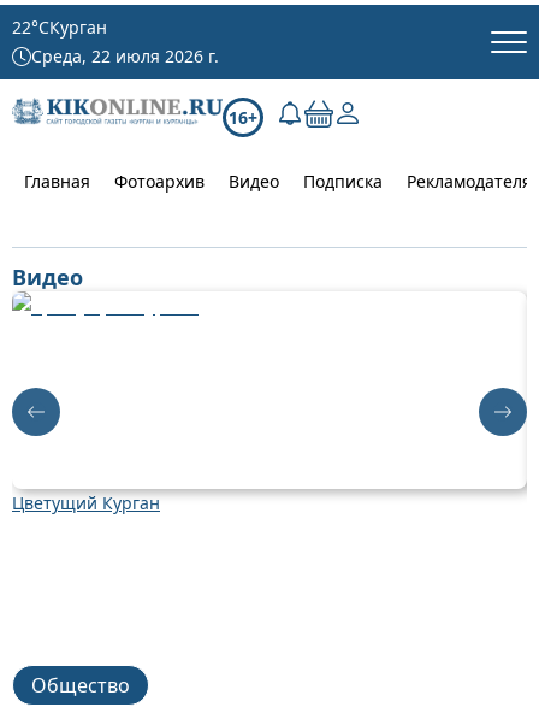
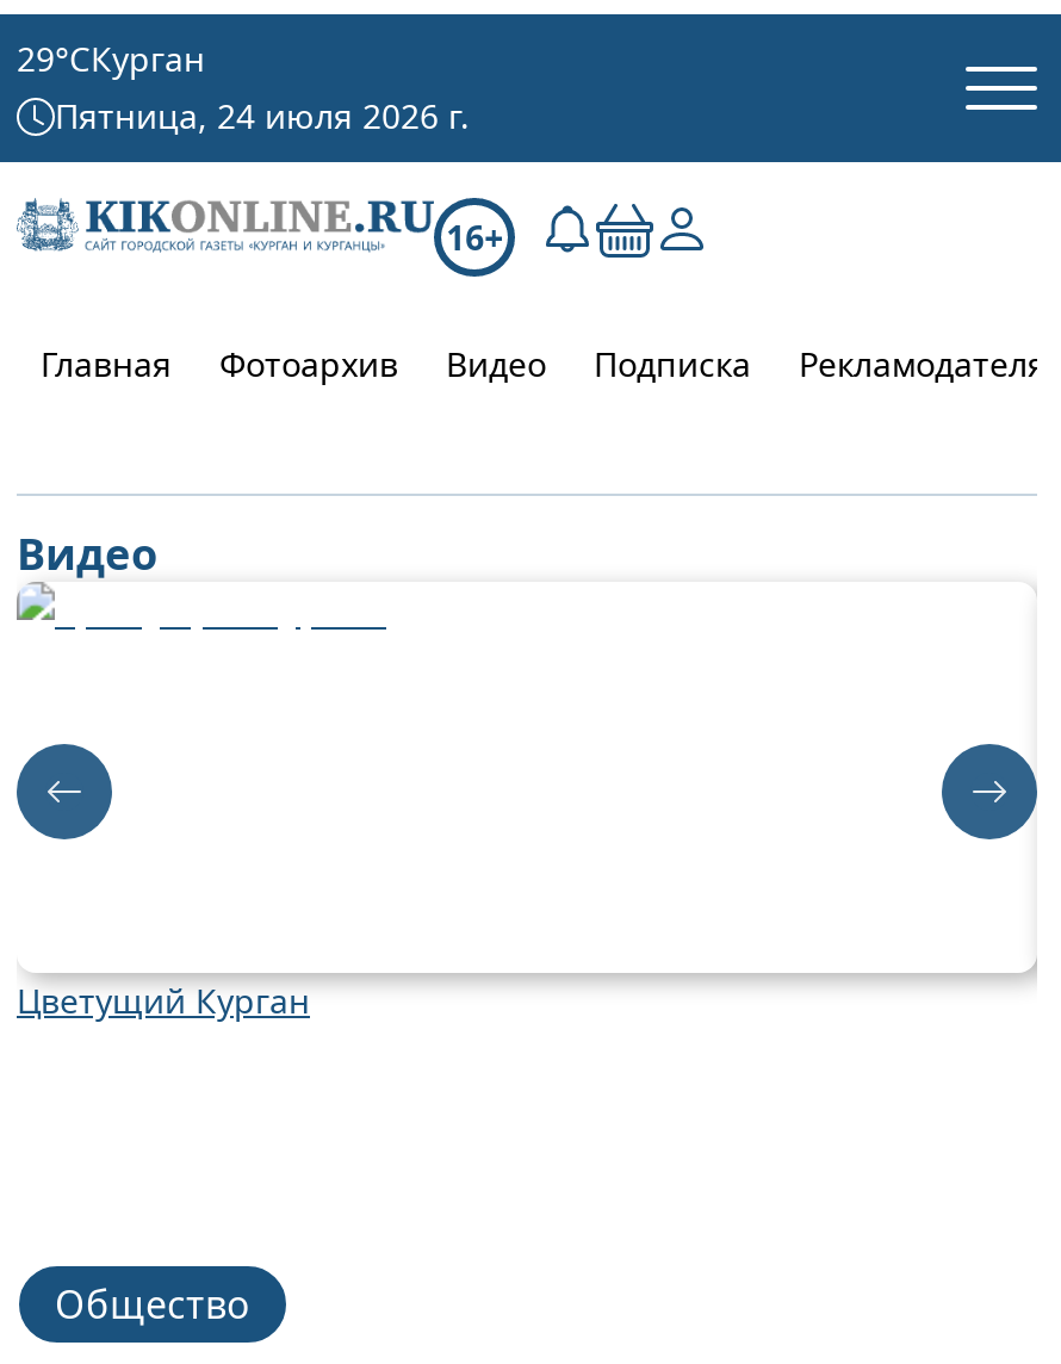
- 22°CКурган
+ 29°CКурган

- Среда, 22 июля 2026 г.
+ Пятница, 24 июля 2026 г.

- [image]
+ [image]

- [image]
+ [image]
